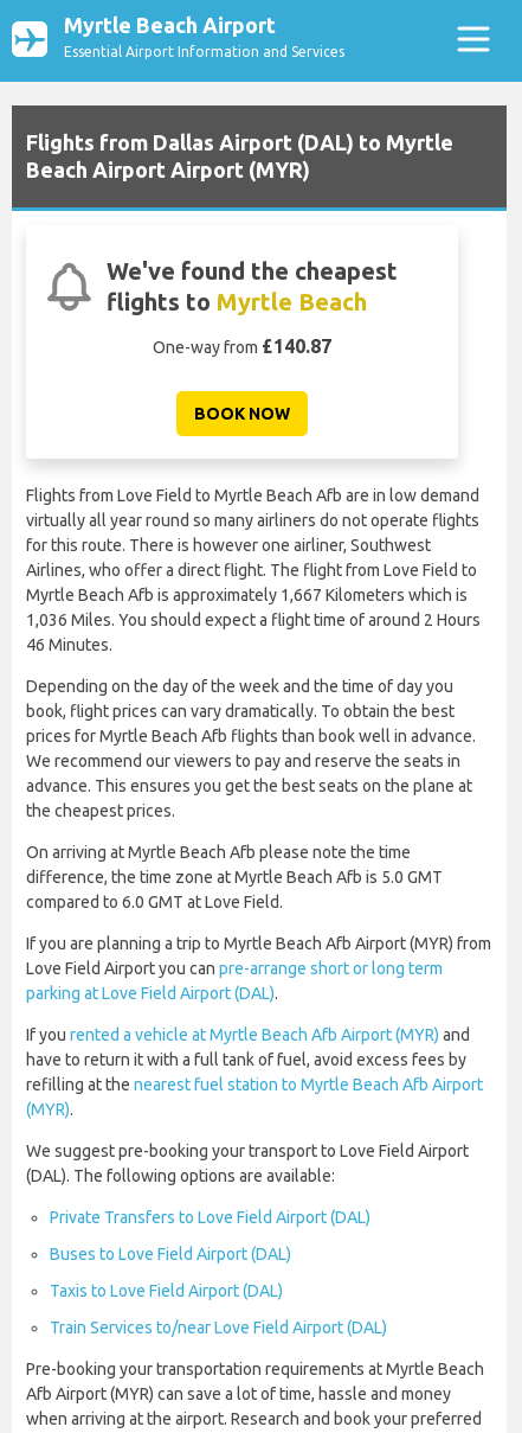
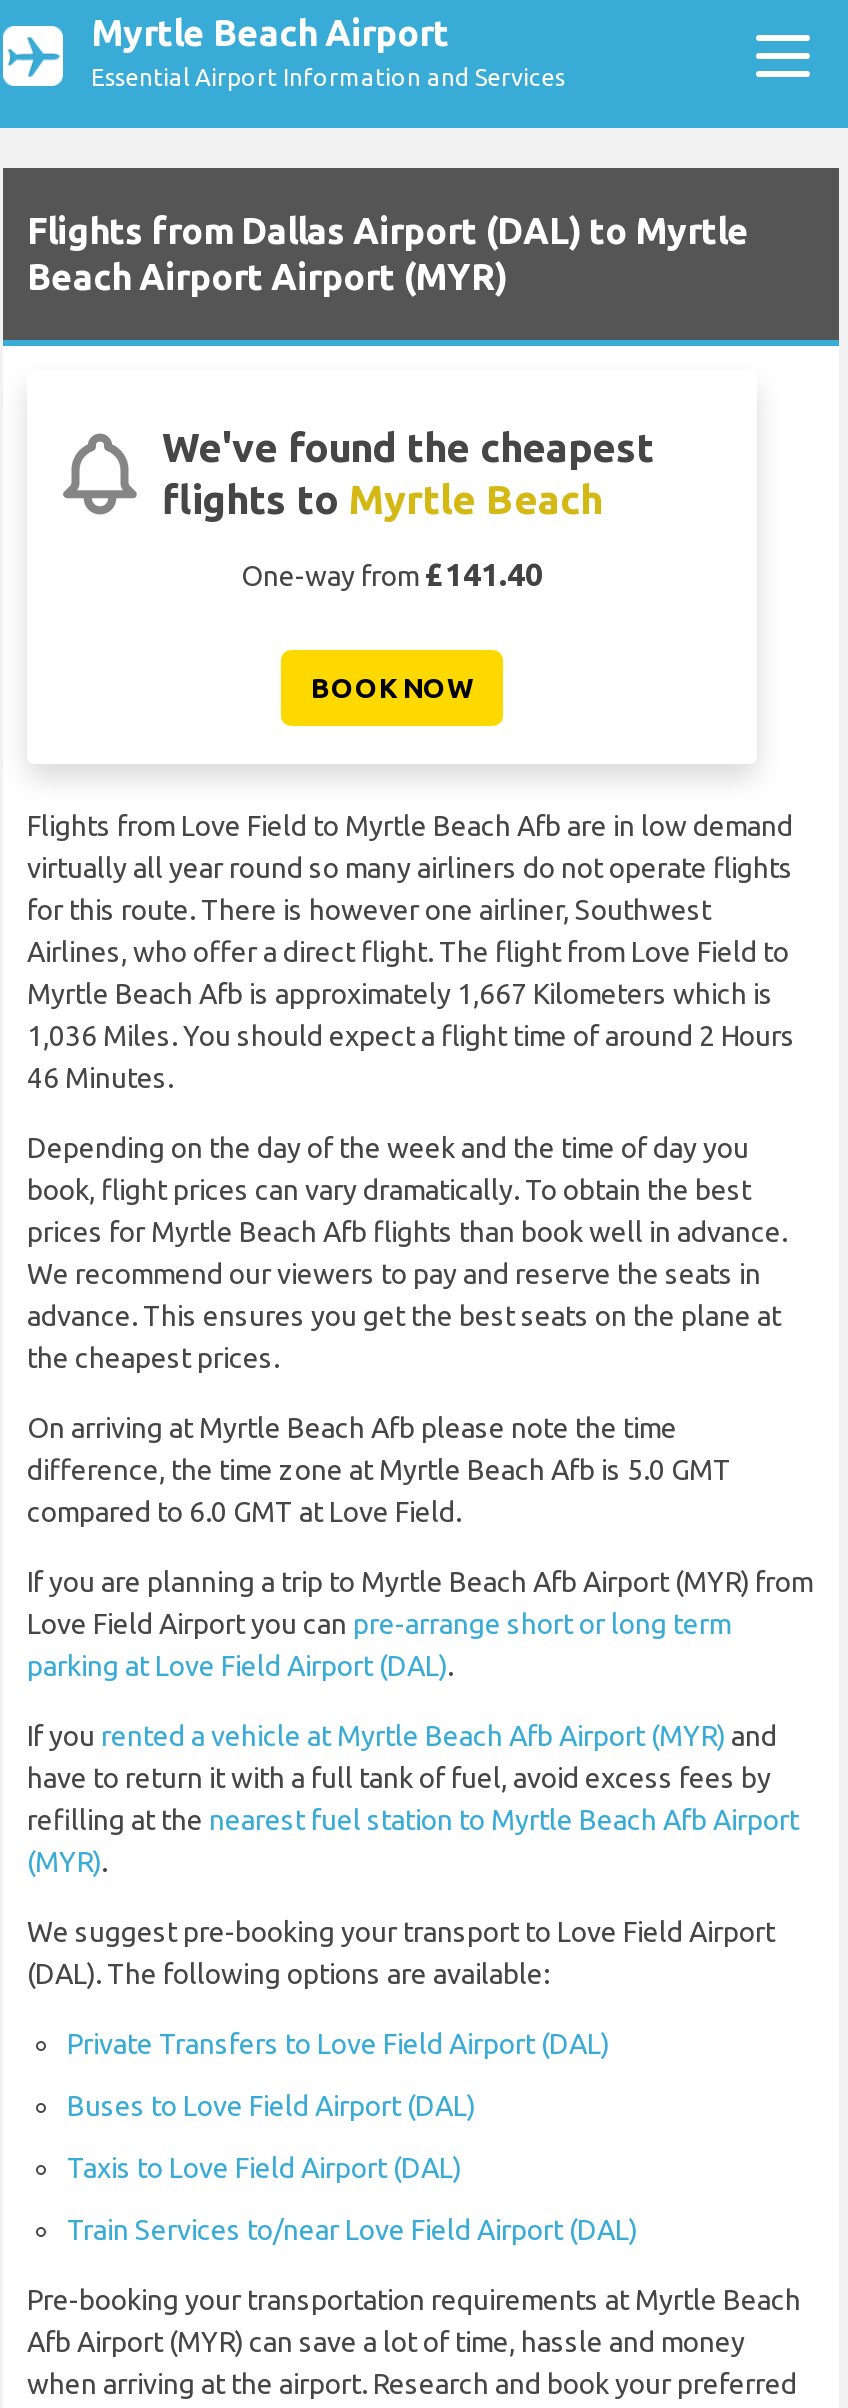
- One-way from £140.87
+ One-way from £141.40
